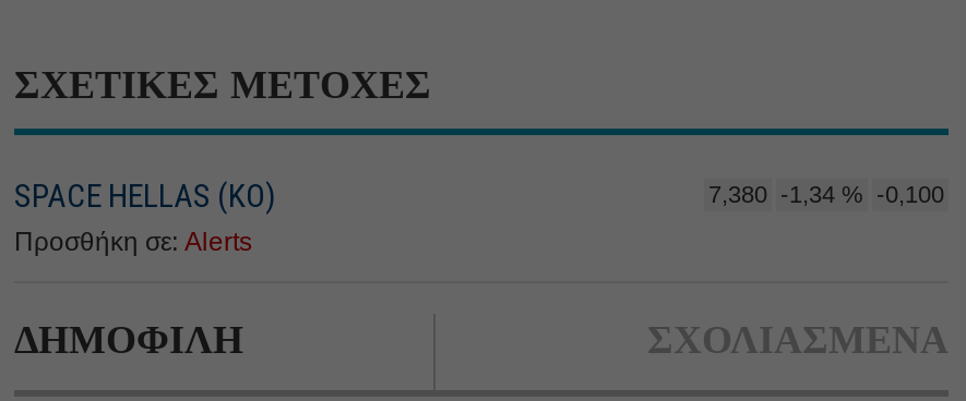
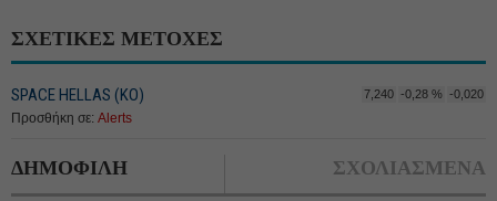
- 7,380 -1,34 % -0,100
+ 7,240 -0,28 % -0,020
